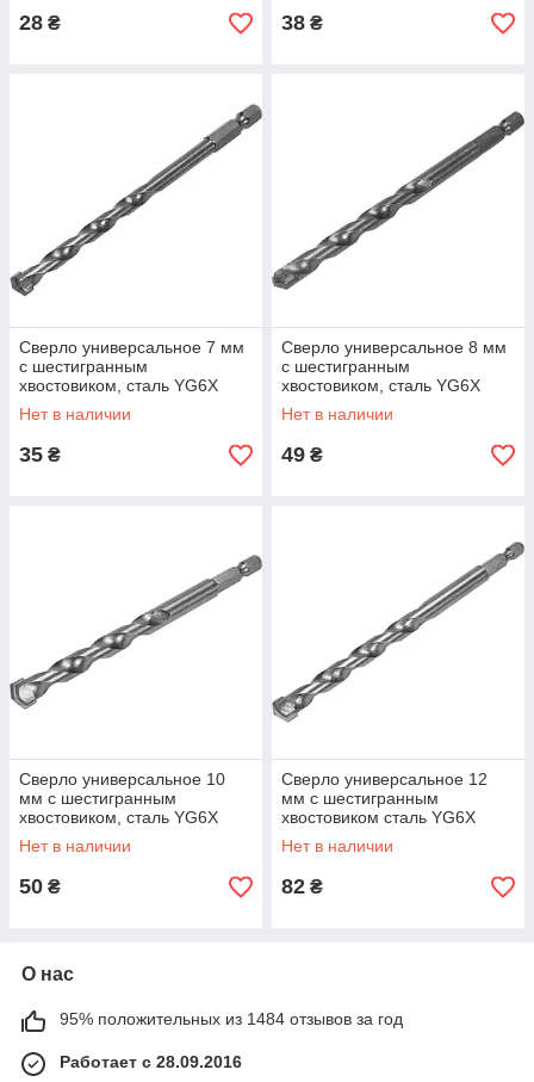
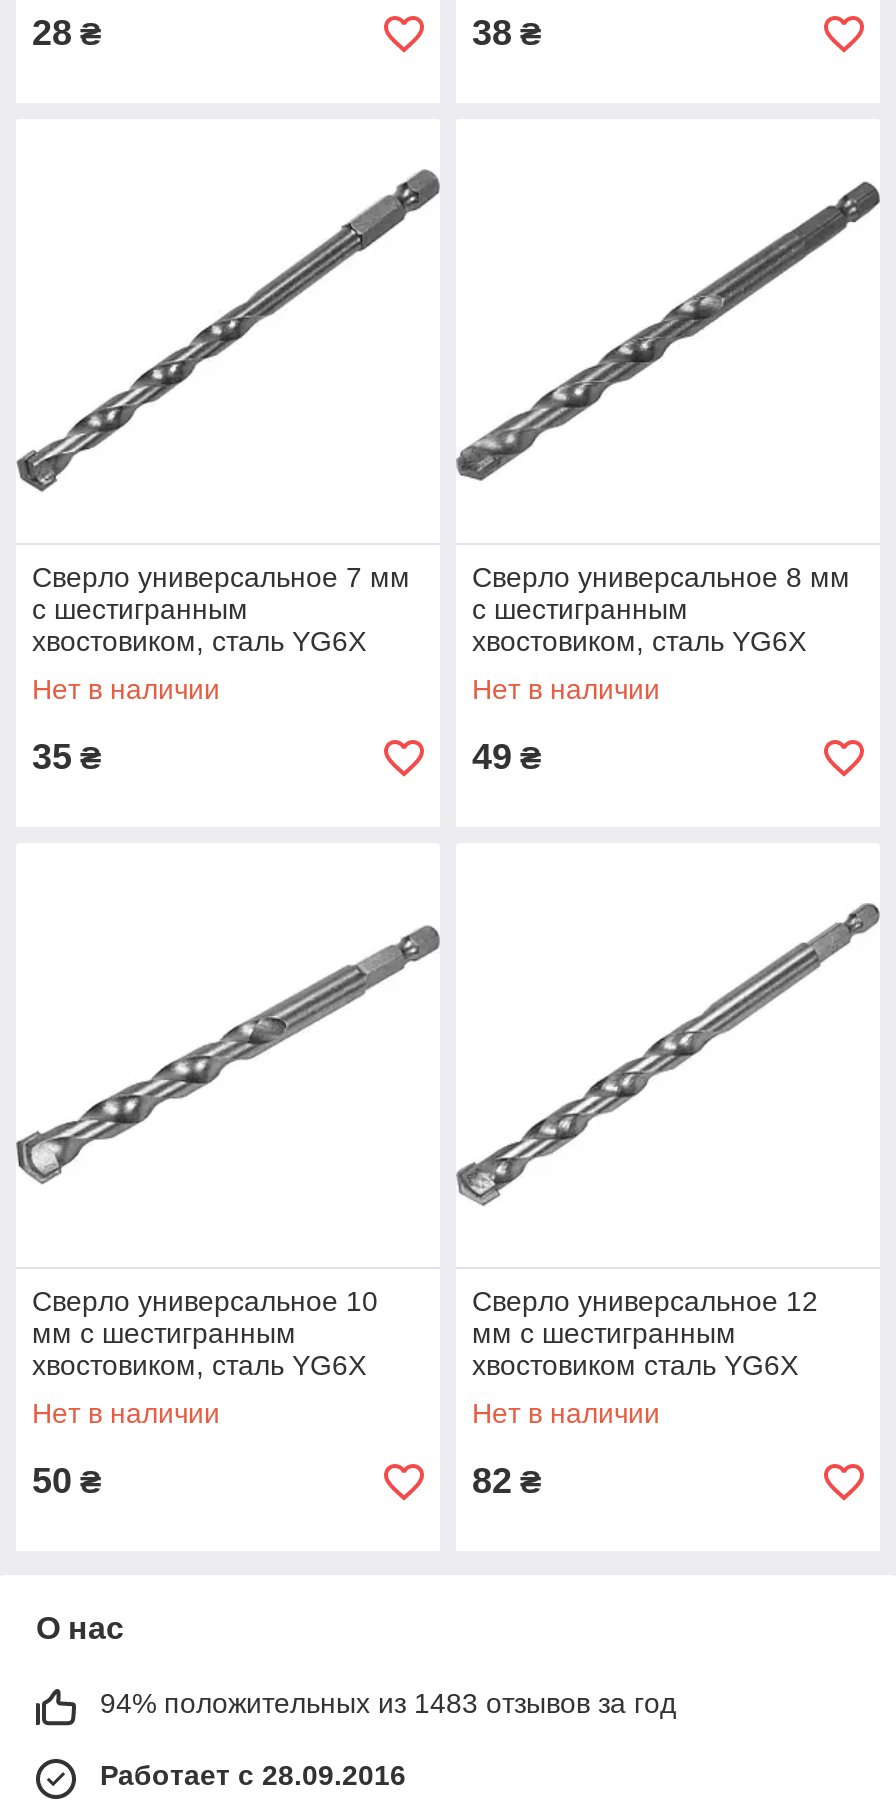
- 95% положительных из 1484 отзывов за год
+ 94% положительных из 1483 отзывов за год
